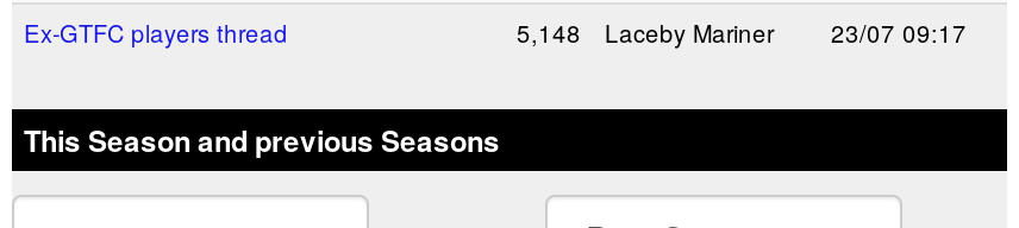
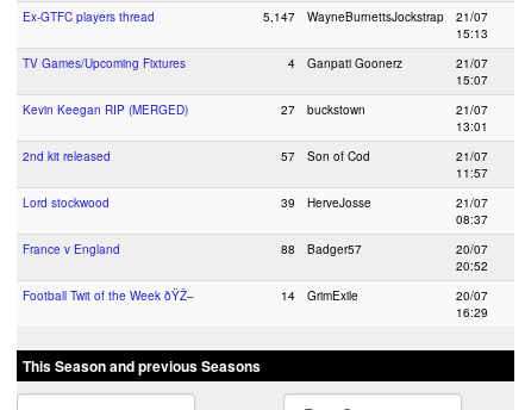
- 5,148
- Laceby Mariner
- 23/07 09:17
+ 5,147
+ WayneBurnettsJockstrap
+ 21/07
+ 15:13
+ TV Games/Upcoming Fixtures
+ 4
+ Ganpati Goonerz
+ 21/07
+ 15:07
+ Kevin Keegan RIP (MERGED)
+ 27
+ buckstown
+ 21/07
+ 13:01
+ 2nd kit released
+ 57
+ Son of Cod
+ 21/07
+ 11:57
+ Lord stockwood
+ 39
+ HerveJosse
+ 21/07
+ 08:37
+ France v England
+ 88
+ Badger57
+ 20/07
+ 20:52
+ Football Twit of the Week ðŸŽ–
+ 14
+ GrimExile
+ 20/07
+ 16:29
